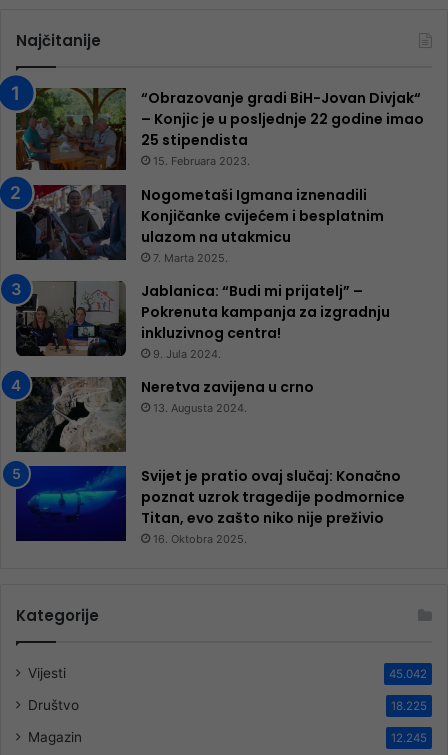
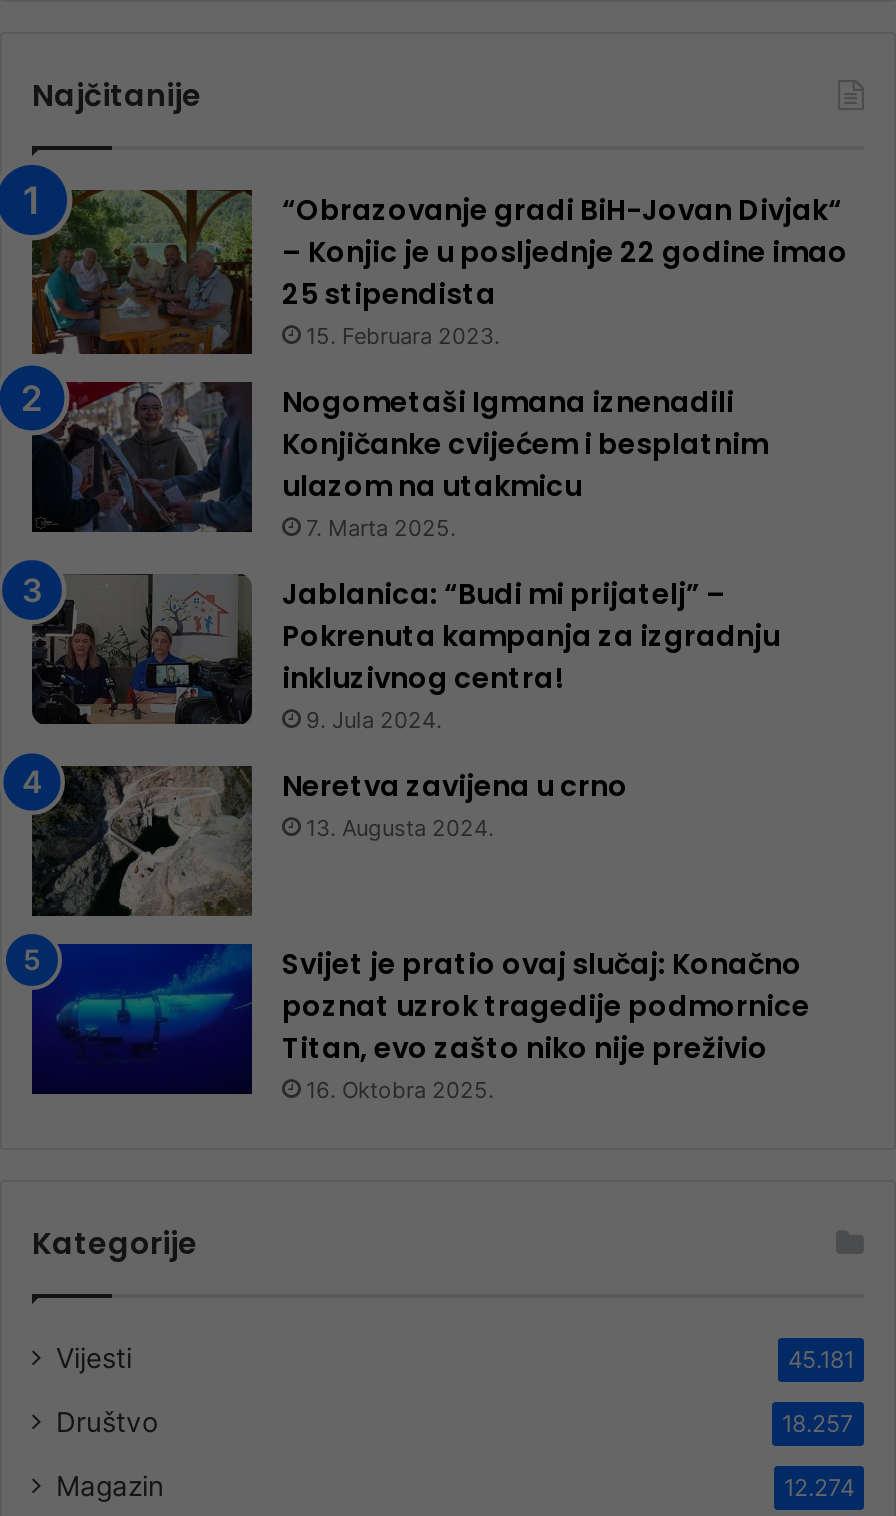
- 45.042
+ 45.181

- 18.225
+ 18.257

- 12.245
+ 12.274
